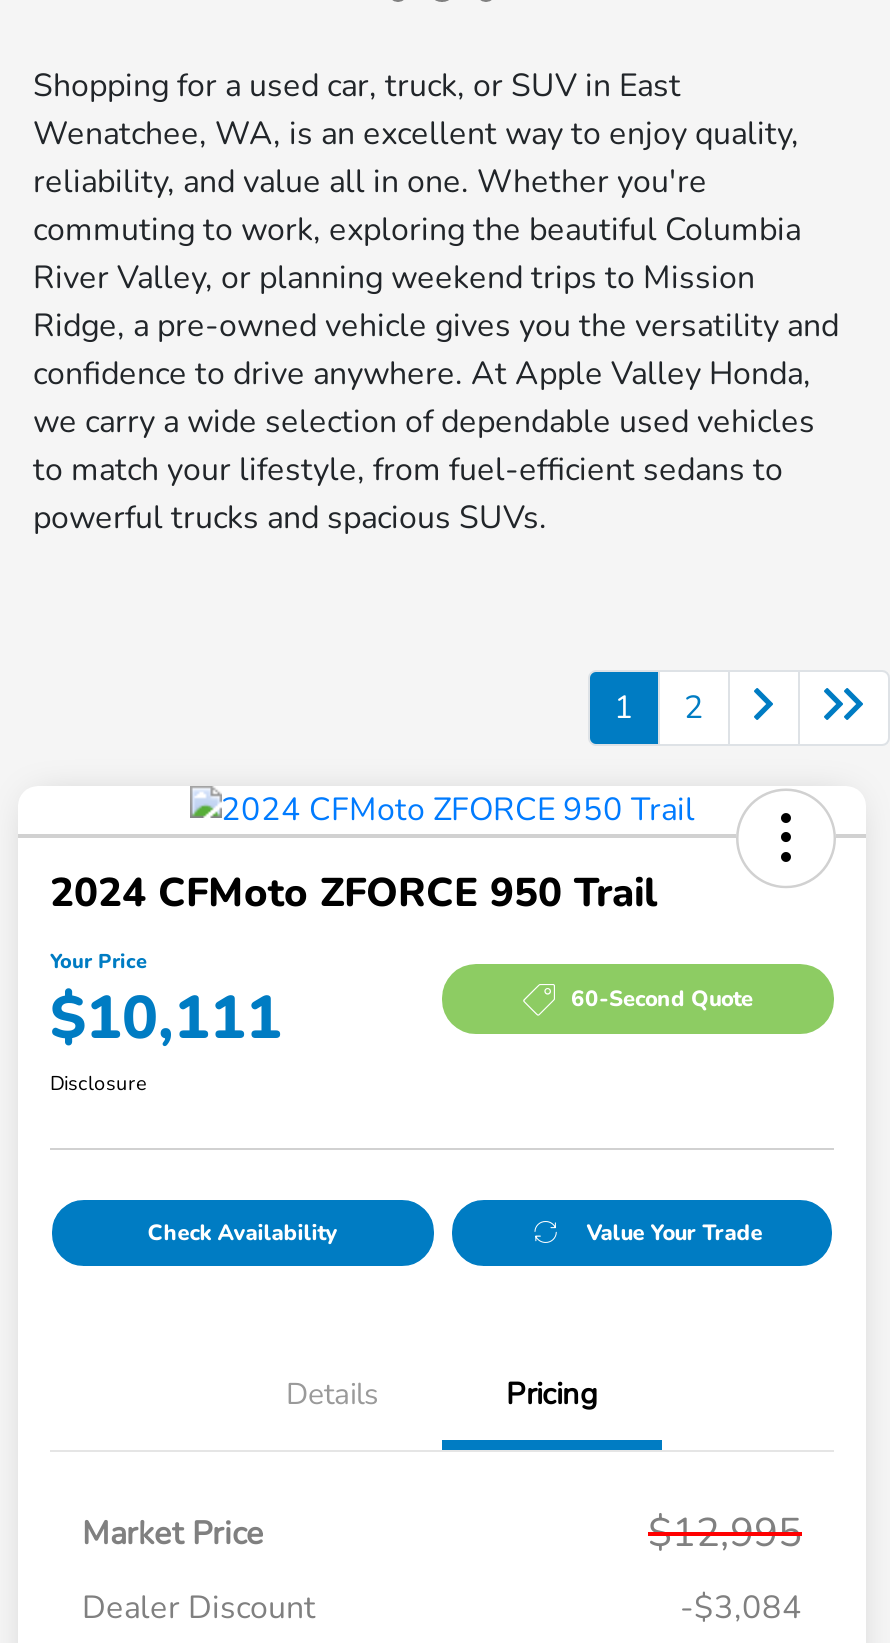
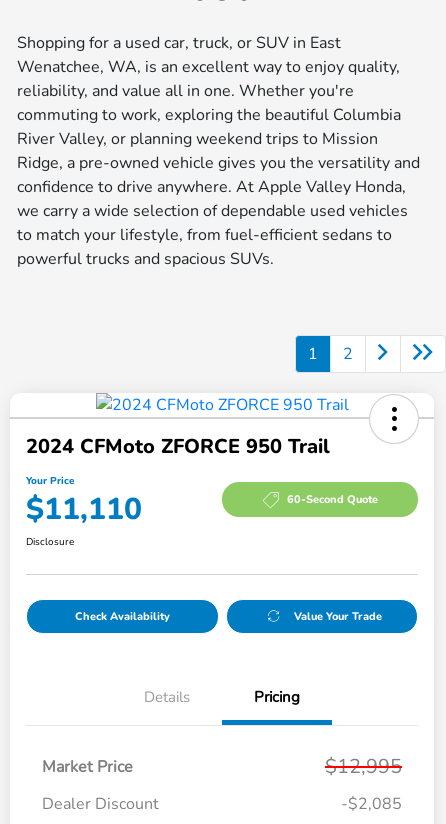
- $10,111
+ $11,110

- -$3,084
+ -$2,085
